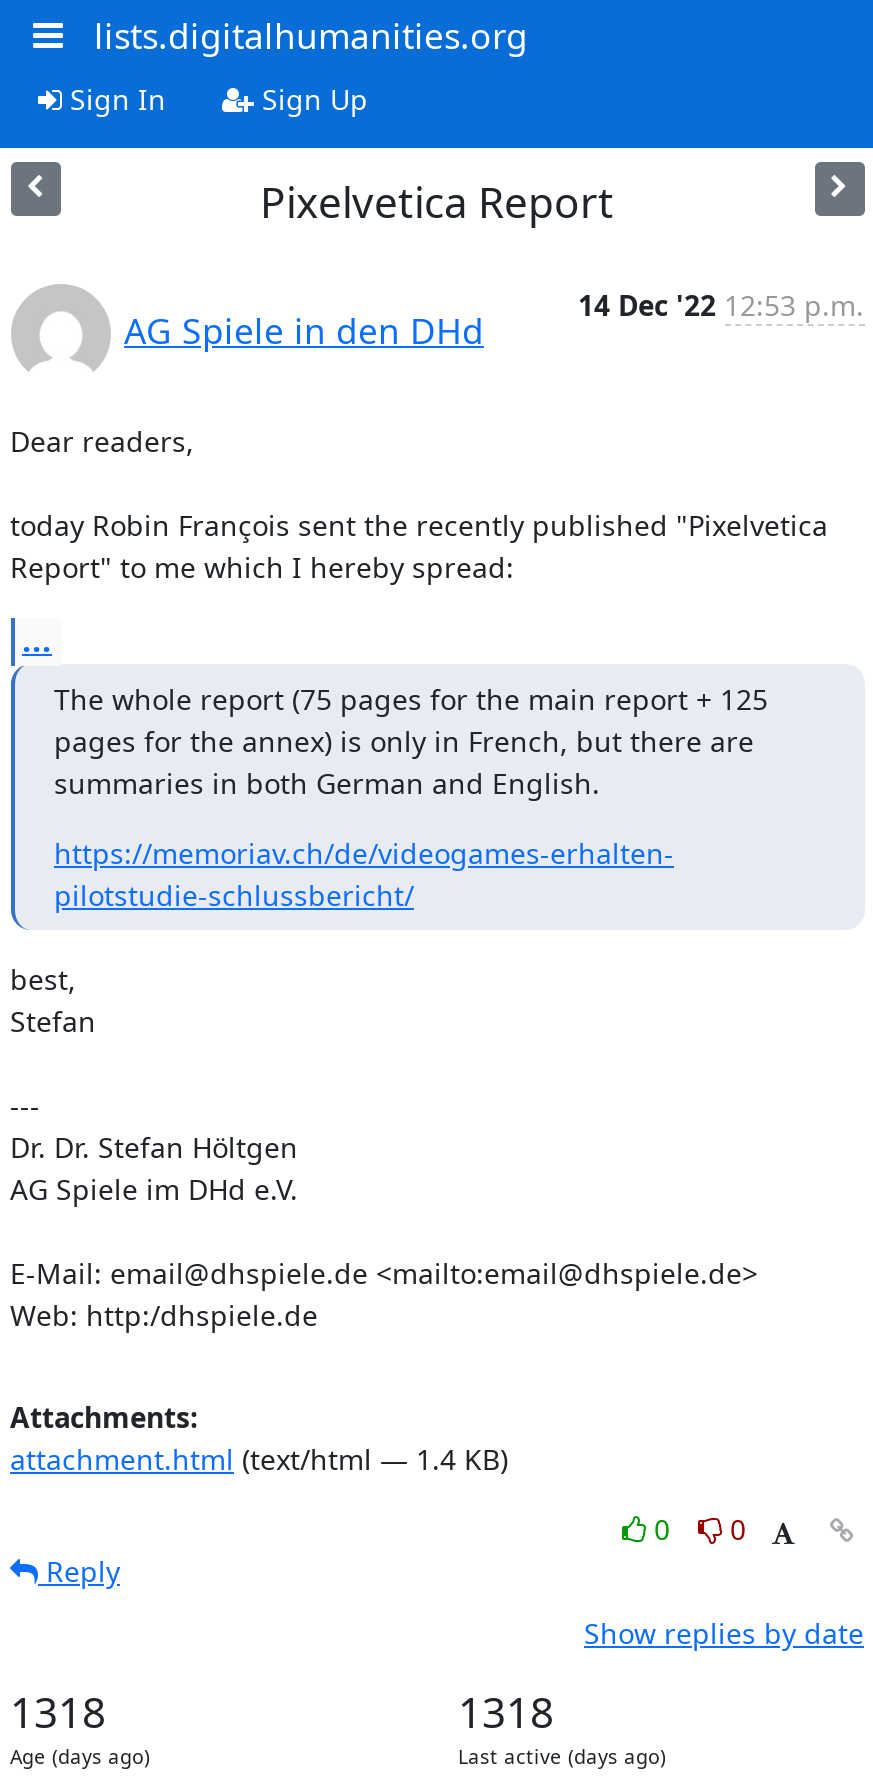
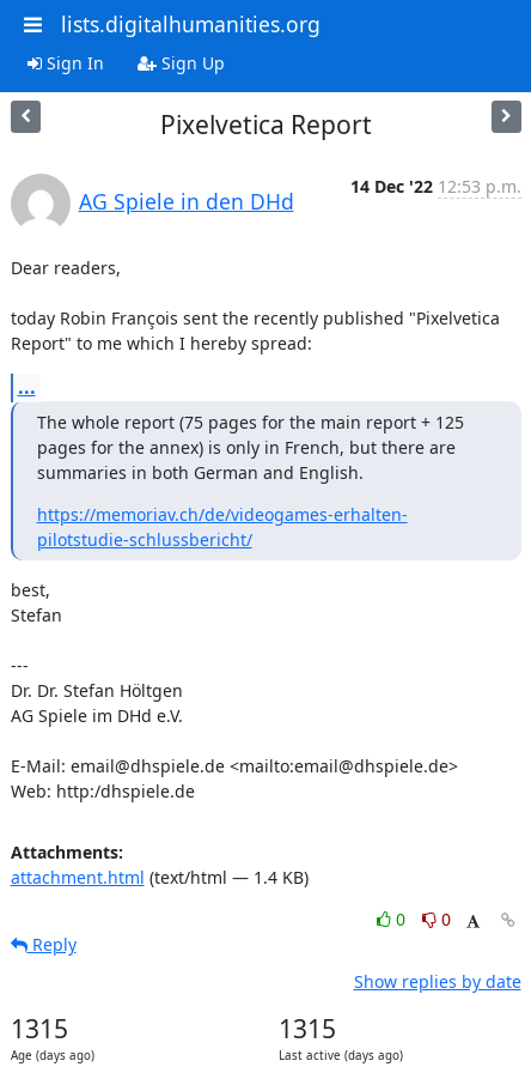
- 1318
+ 1315

- 1318
+ 1315
